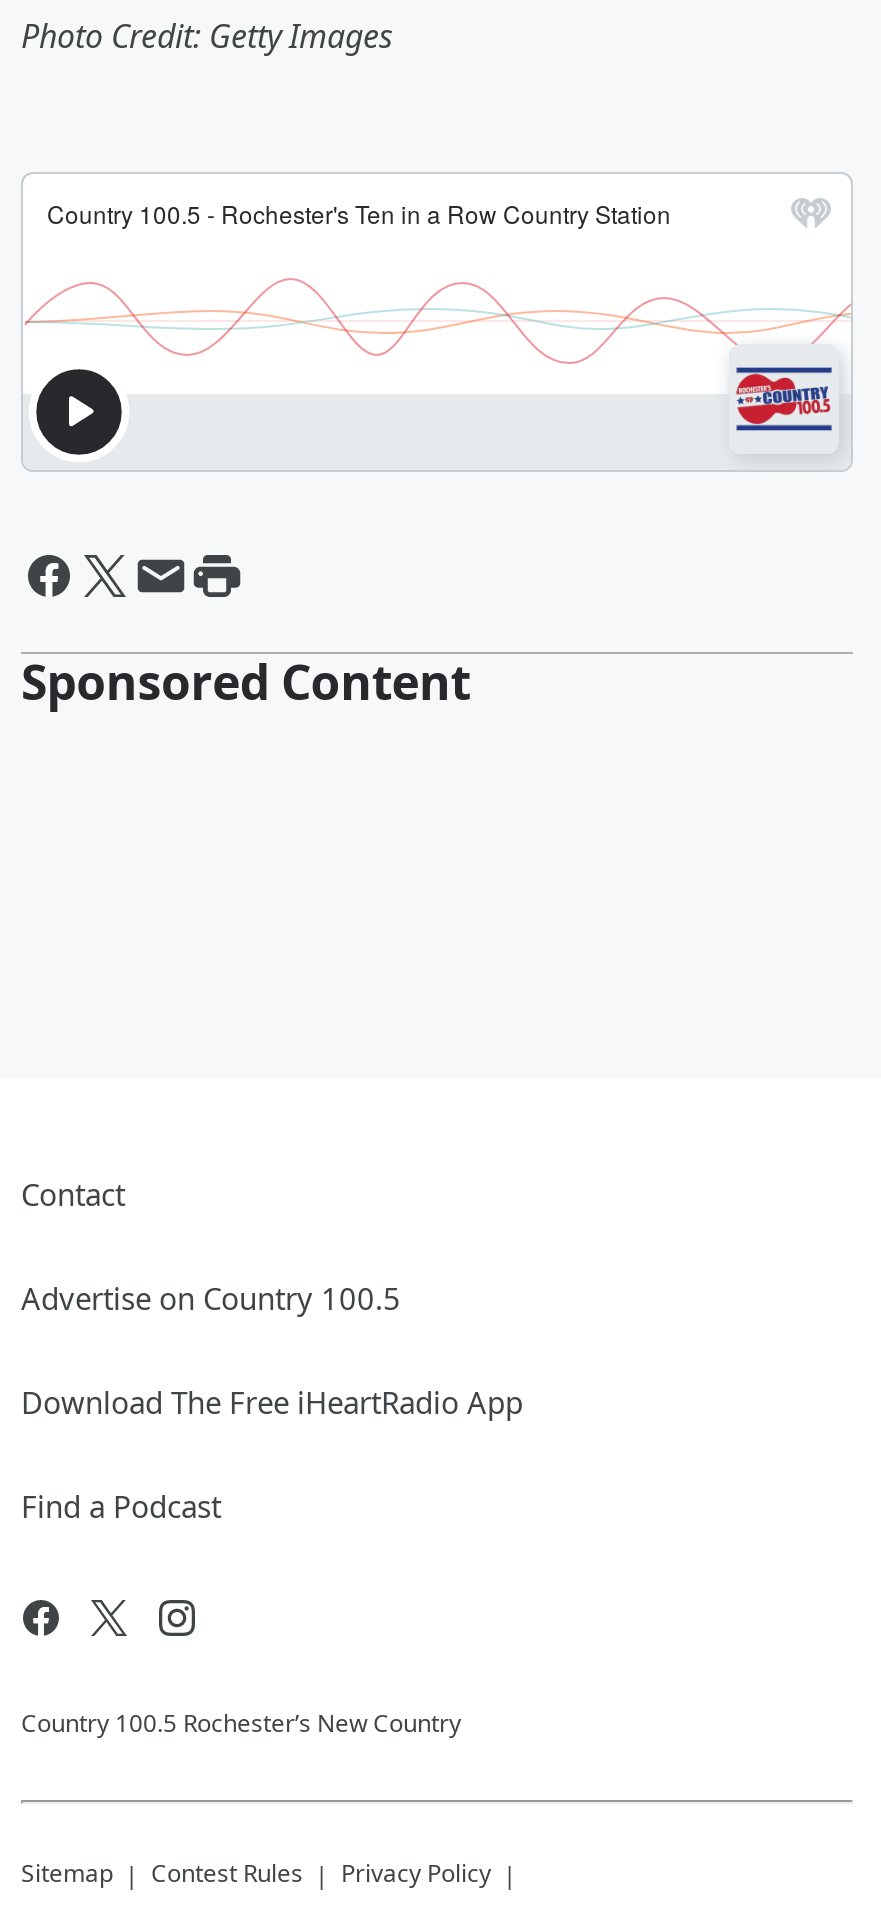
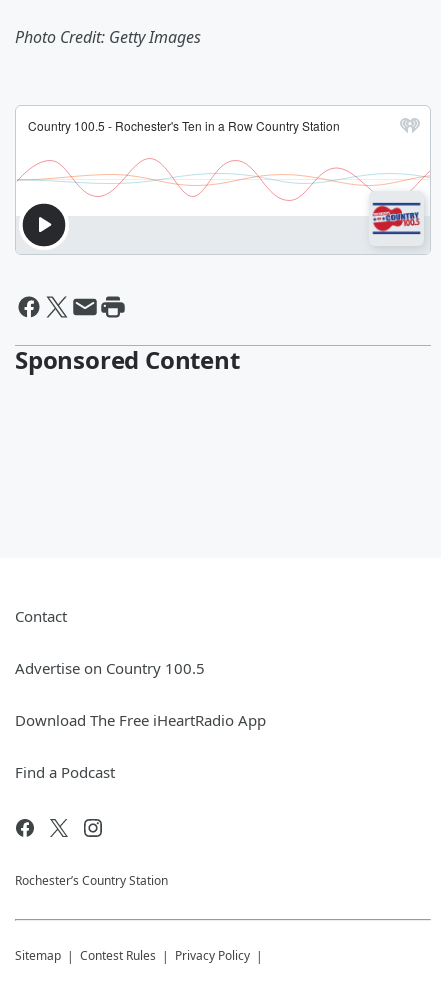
- Country 100.5 Rochester’s New Country
+ Rochester’s Country Station
